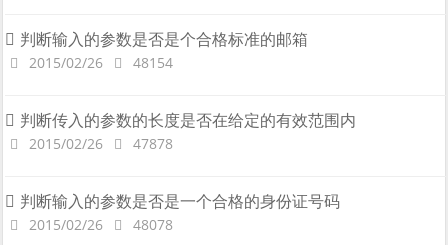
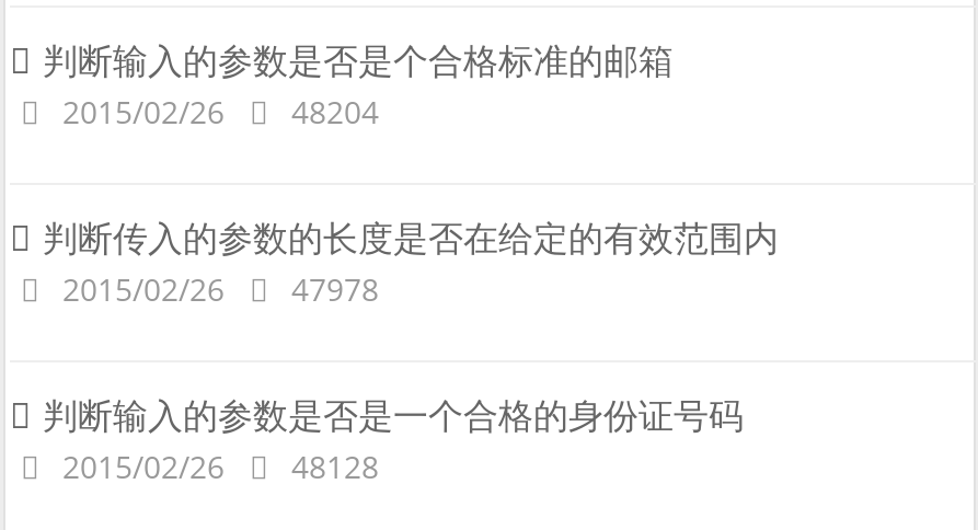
- 2015/02/26 48154
+ 2015/02/26 48204

- 2015/02/26 47878
+ 2015/02/26 47978

- 2015/02/26 48078
+ 2015/02/26 48128
